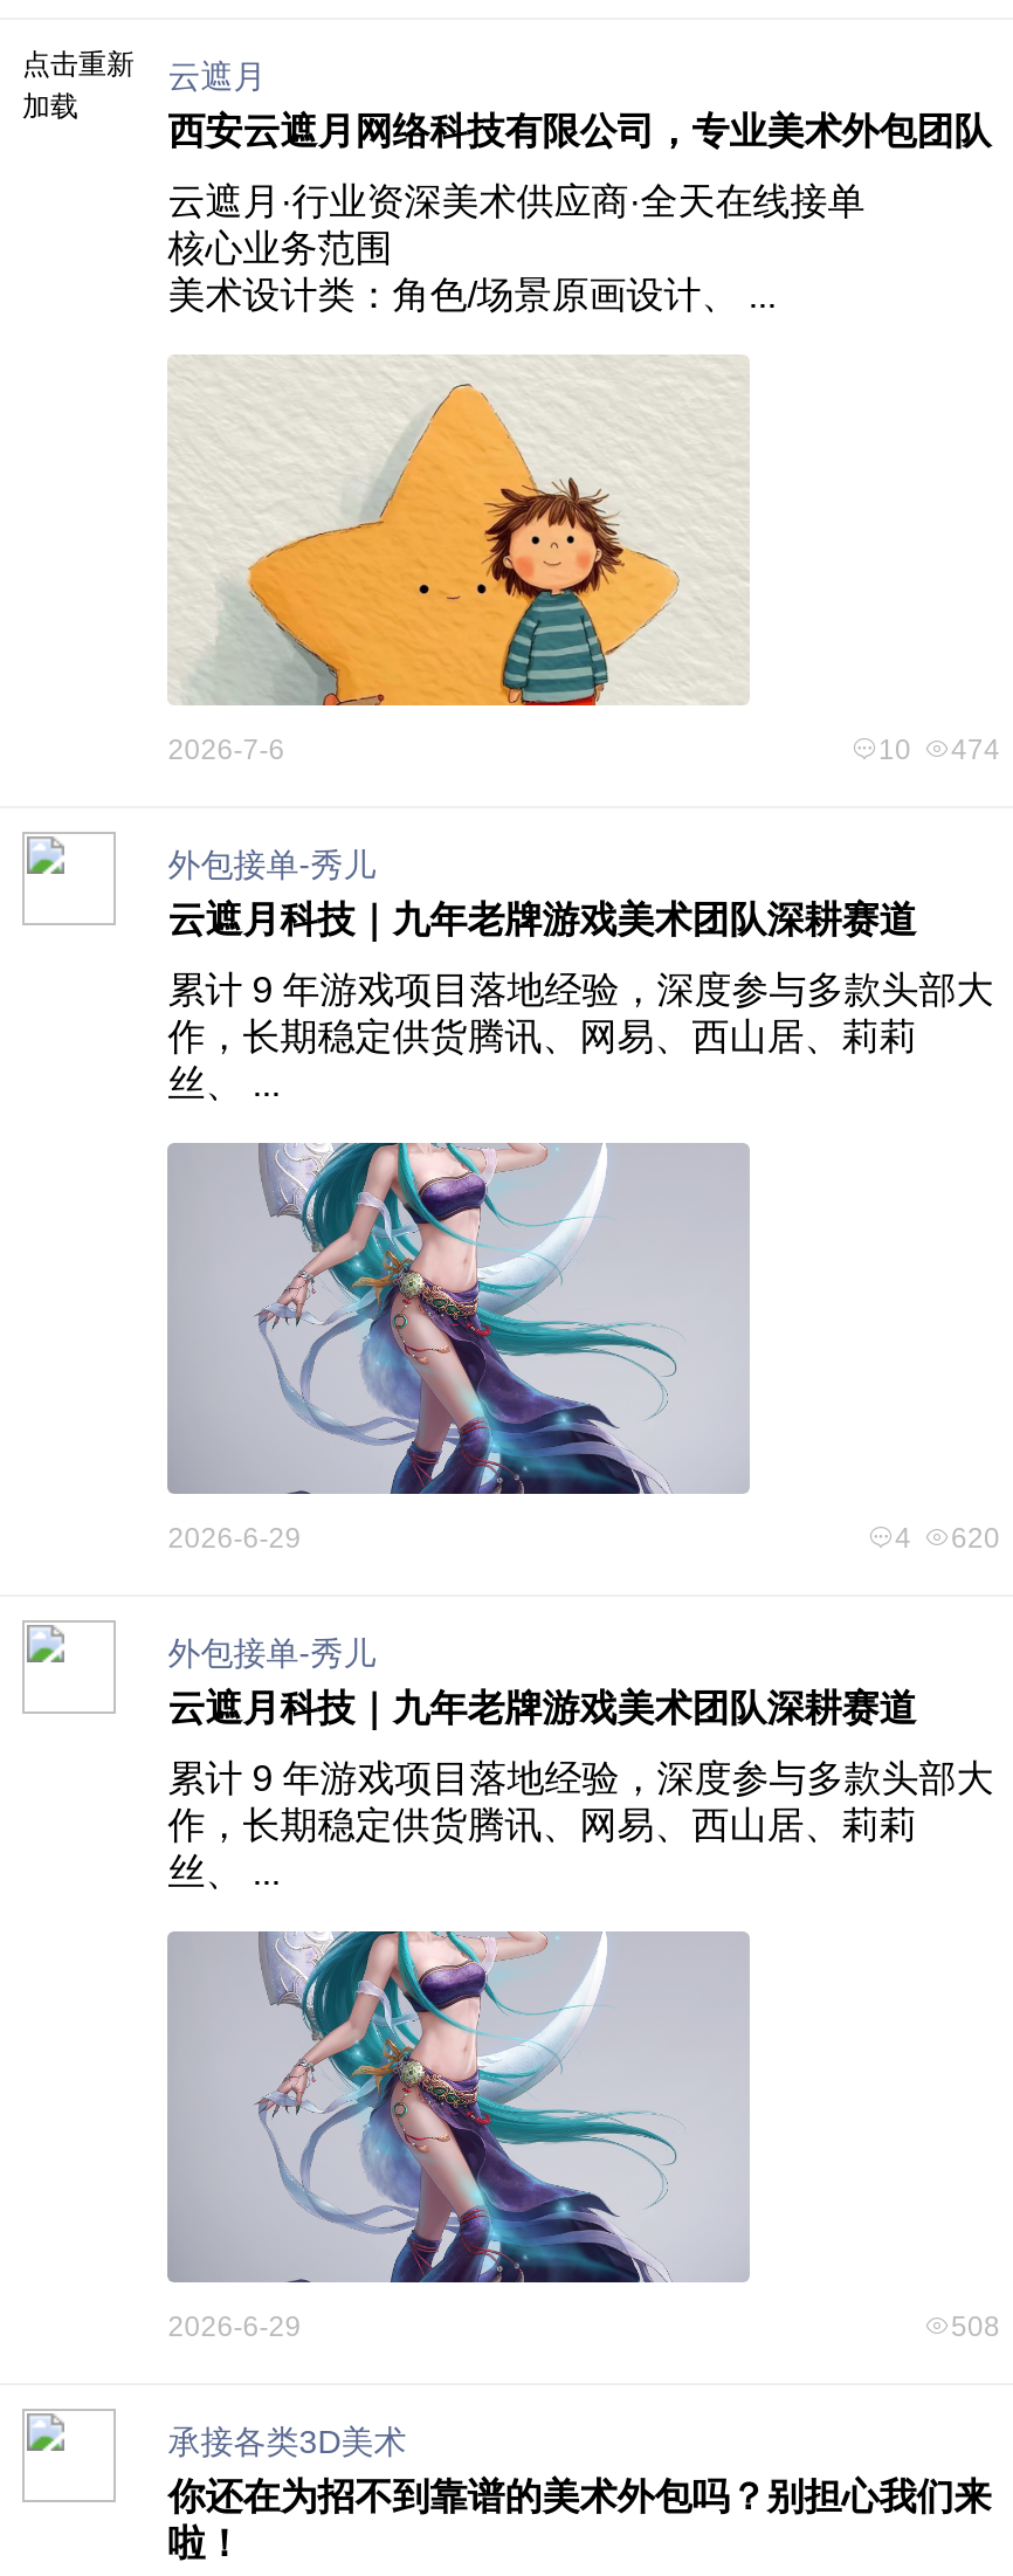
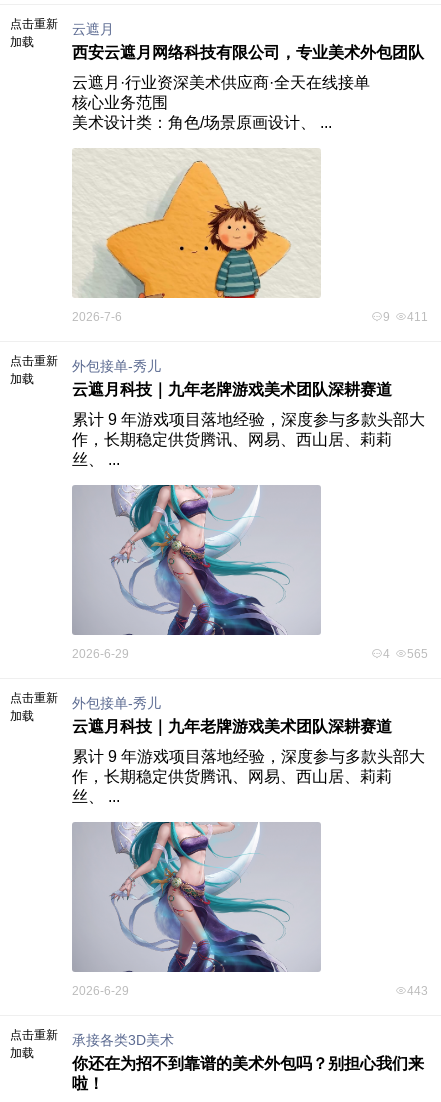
- 474
- 10
+ 411
+ 9
+ 点击重新
+ 加载

- 4 620
+ 4 565

+ 点击重新
+ 加载

- 508
+ 443
+ 点击重新
+ 加载
